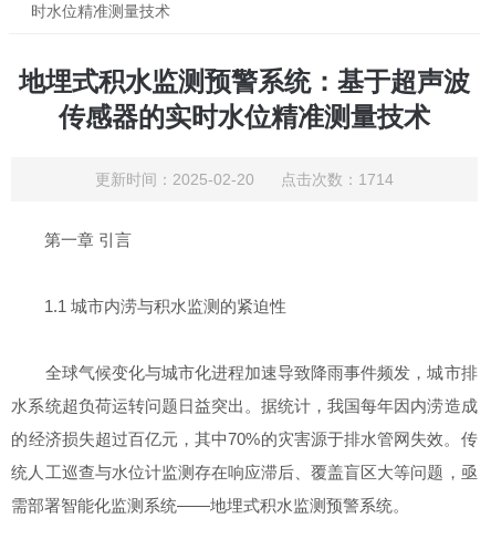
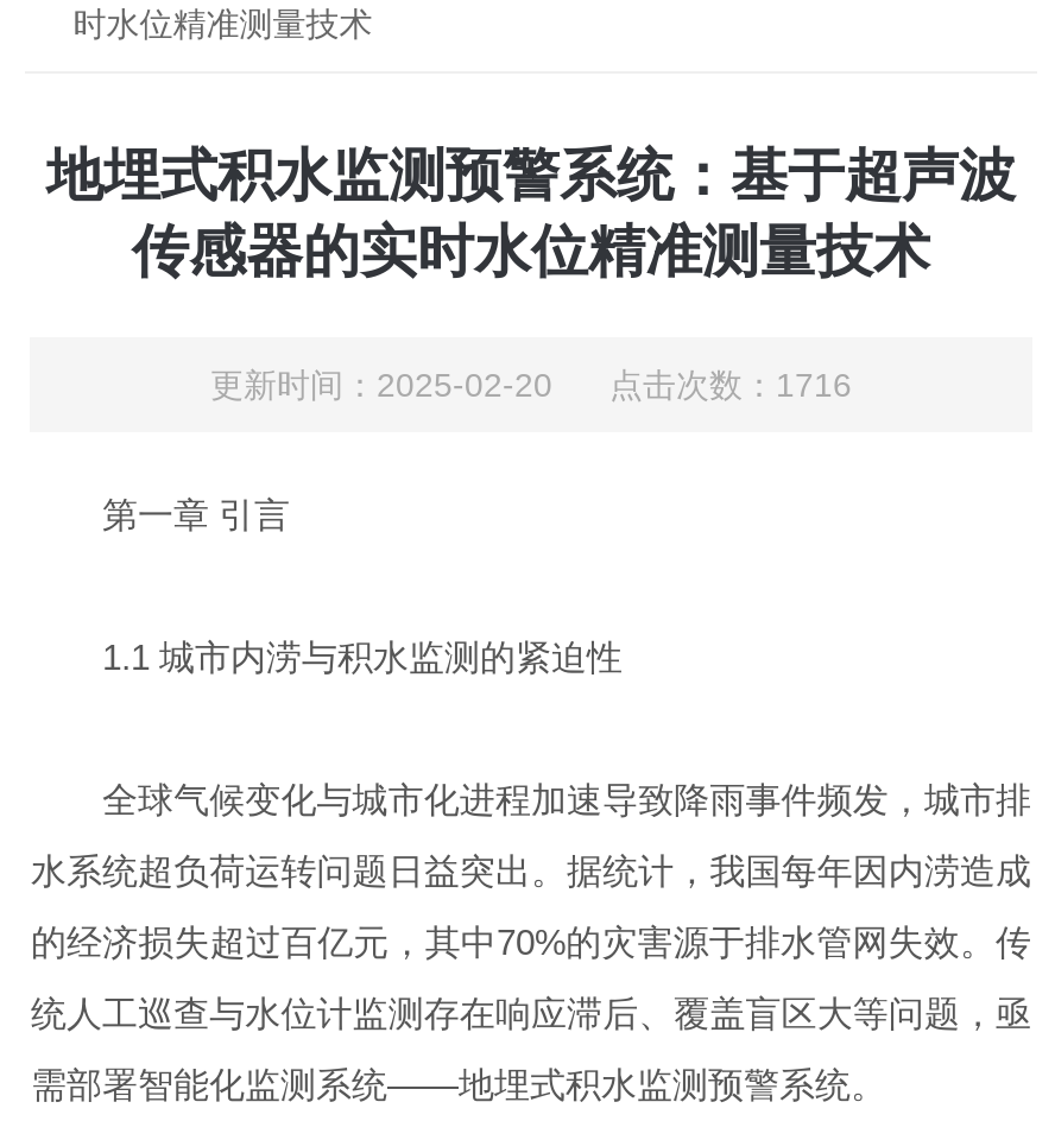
- 更新时间：2025-02-20 点击次数：1714
+ 更新时间：2025-02-20 点击次数：1716
